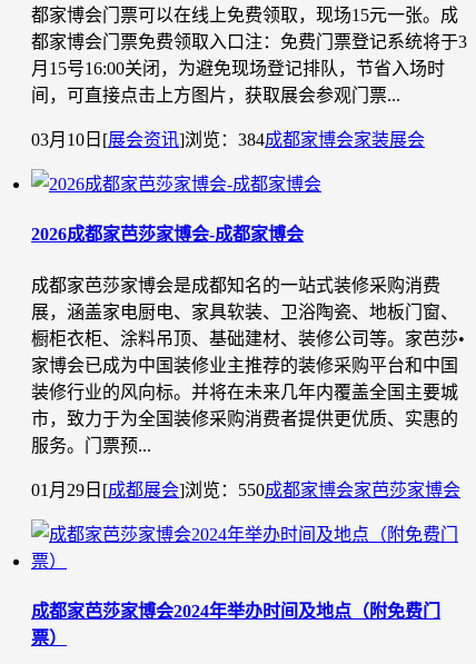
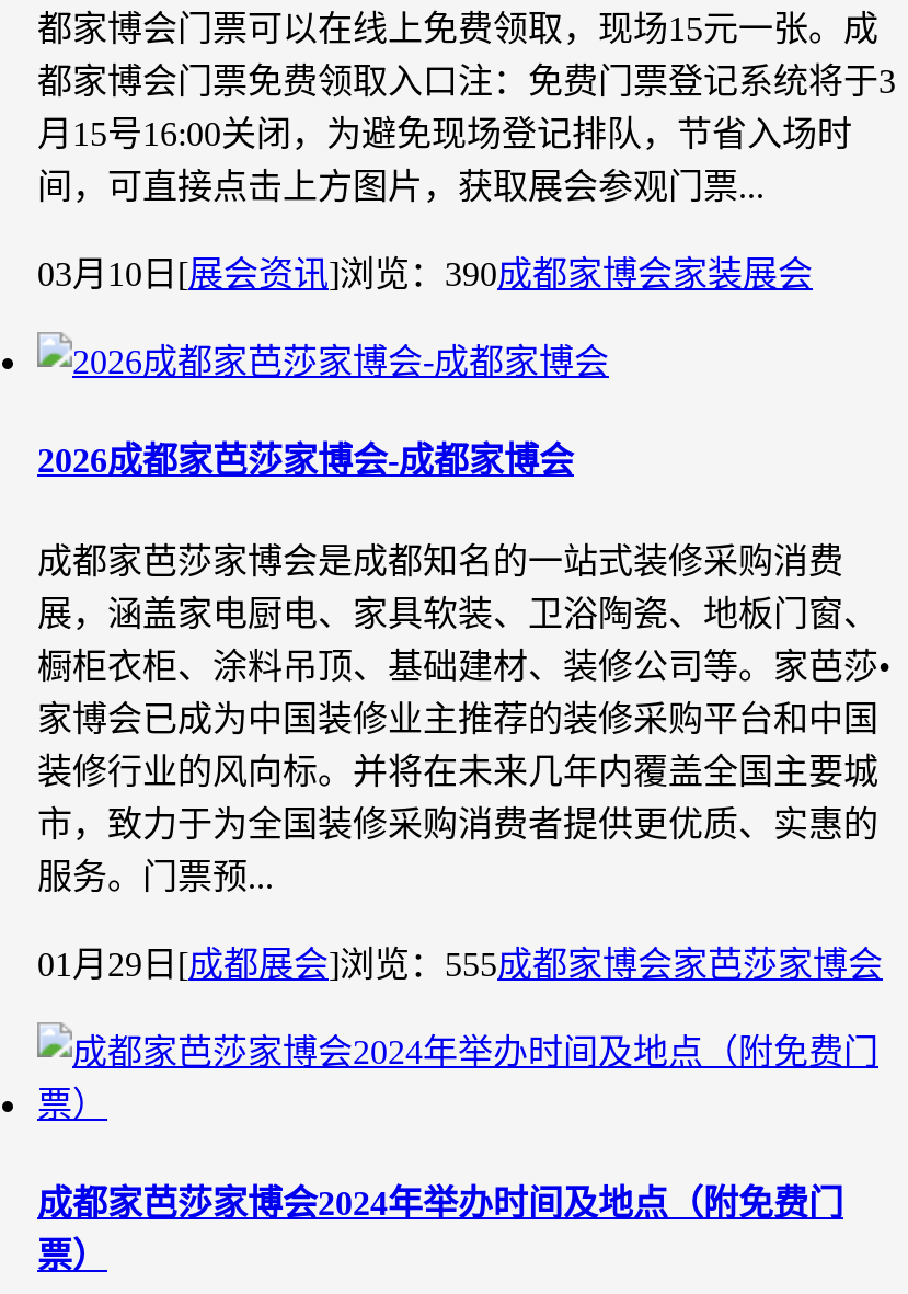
- 03月10日[展会资讯]浏览：384成都家博会家装展会
+ 03月10日[展会资讯]浏览：390成都家博会家装展会

- 01月29日[成都展会]浏览：550成都家博会家芭莎家博会
+ 01月29日[成都展会]浏览：555成都家博会家芭莎家博会
